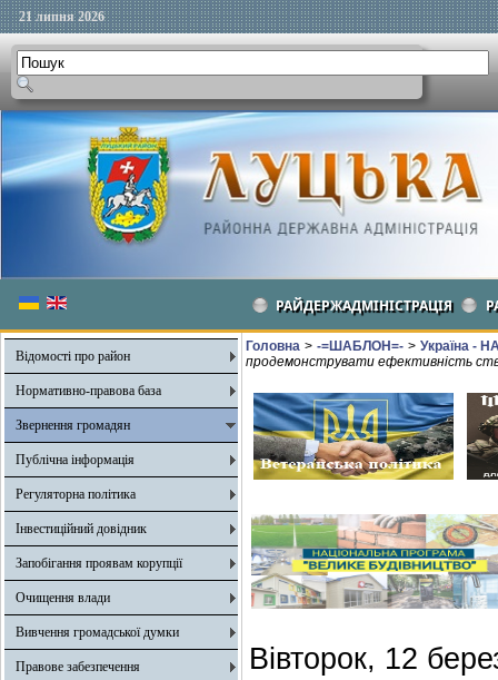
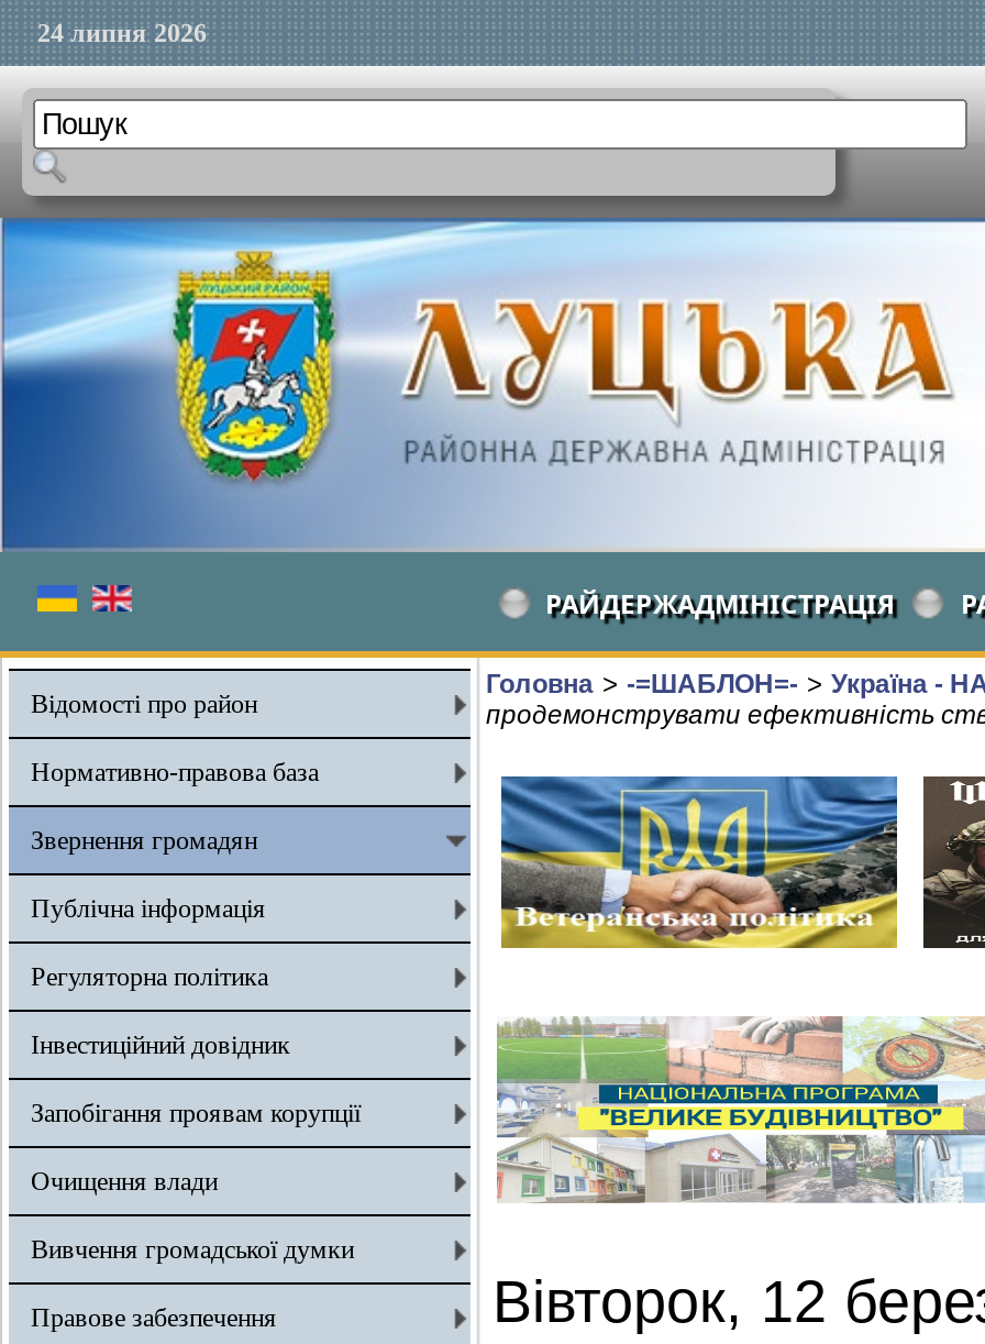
- 21 липня 2026
+ 24 липня 2026
